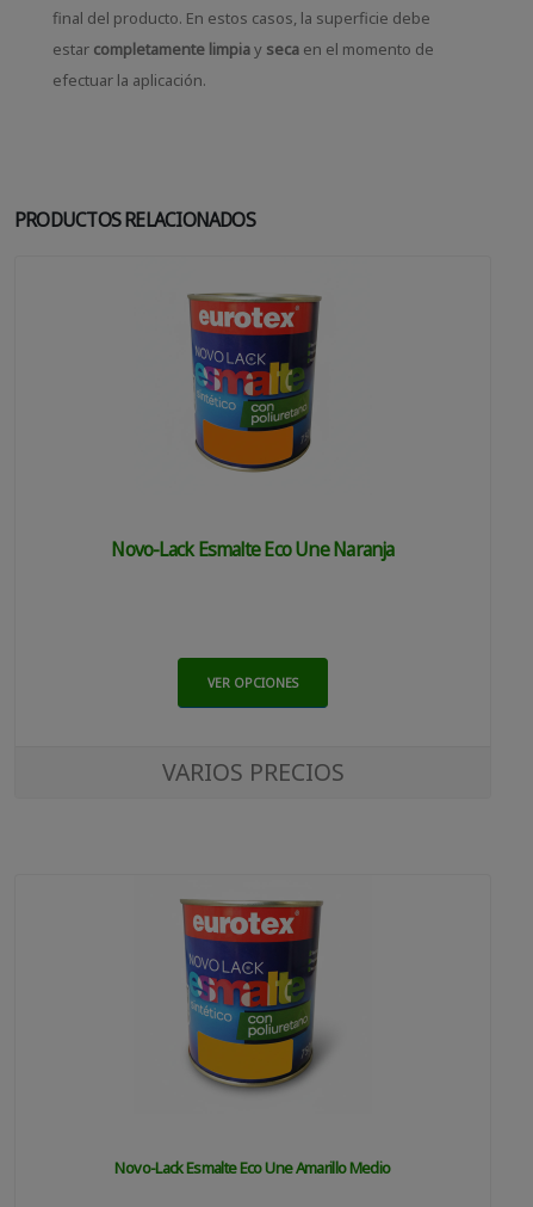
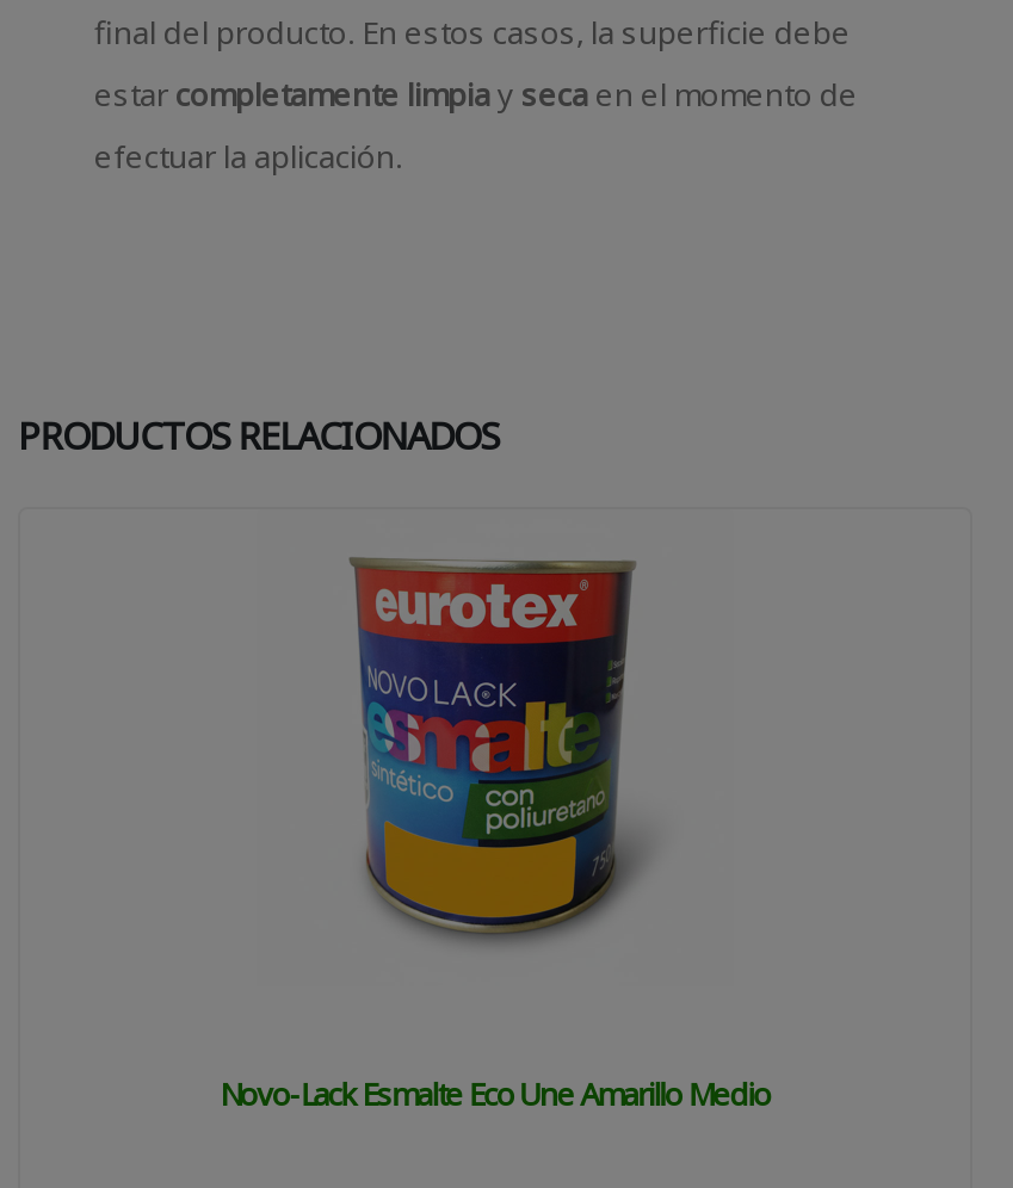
- [image]

- Novo-Lack Esmalte Eco Une Naranja

- VER OPCIONES
- VARIOS PRECIOS
